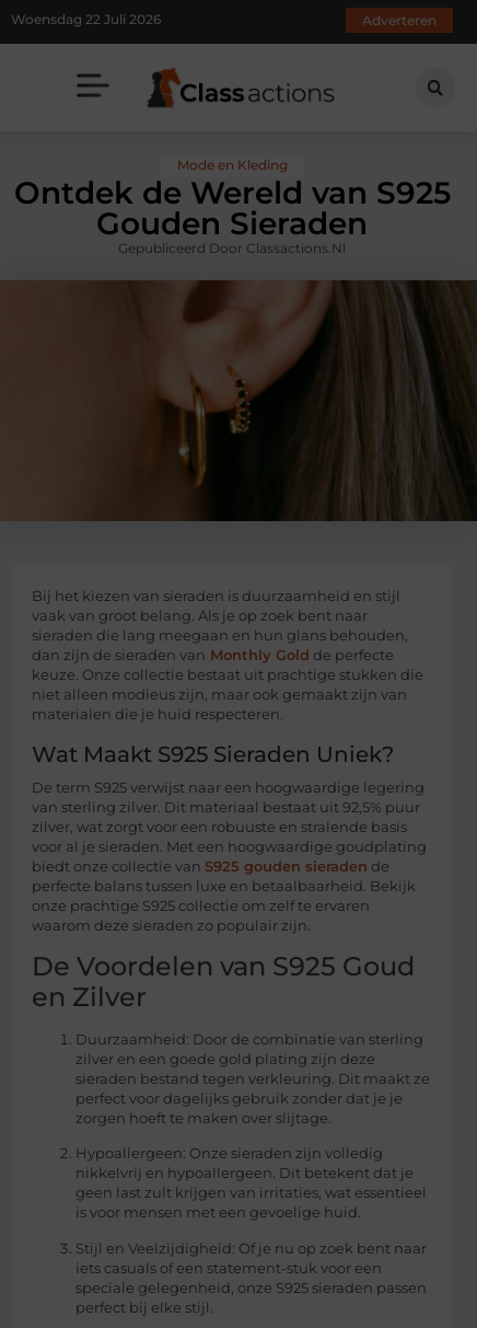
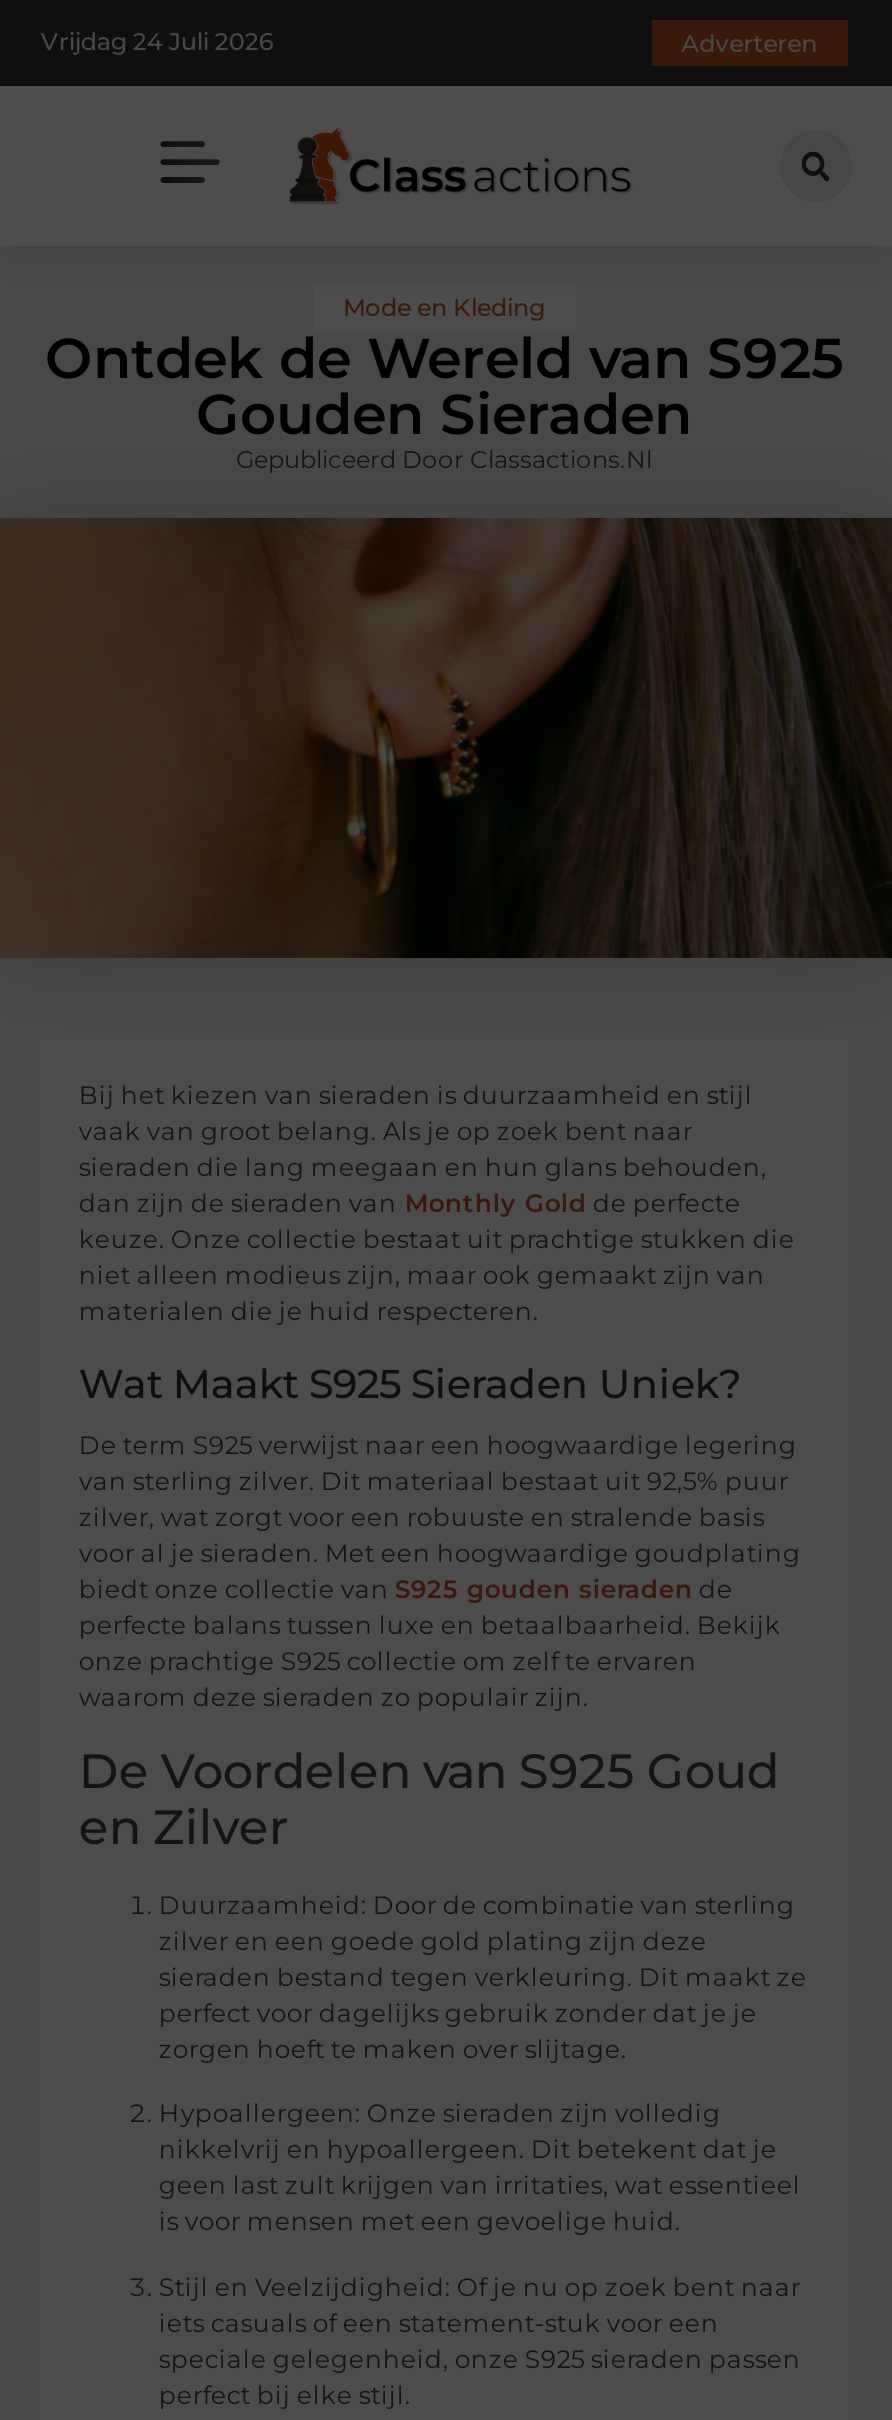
- Woensdag 22 Juli 2026
+ Vrijdag 24 Juli 2026
